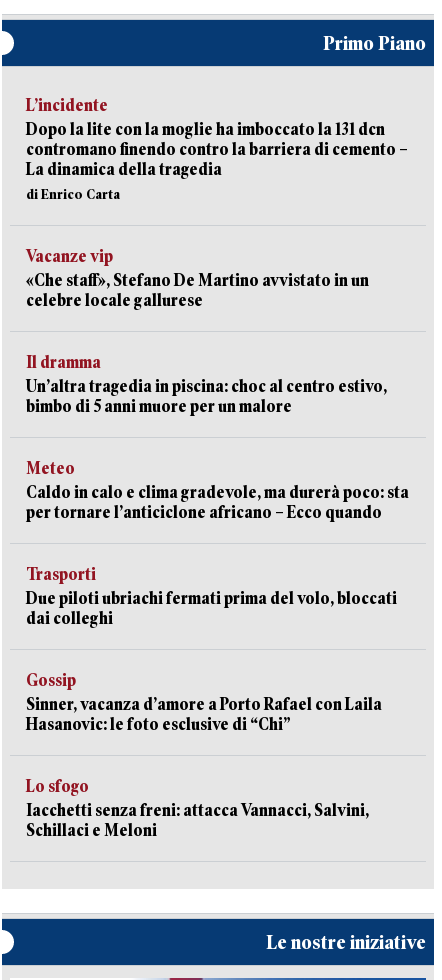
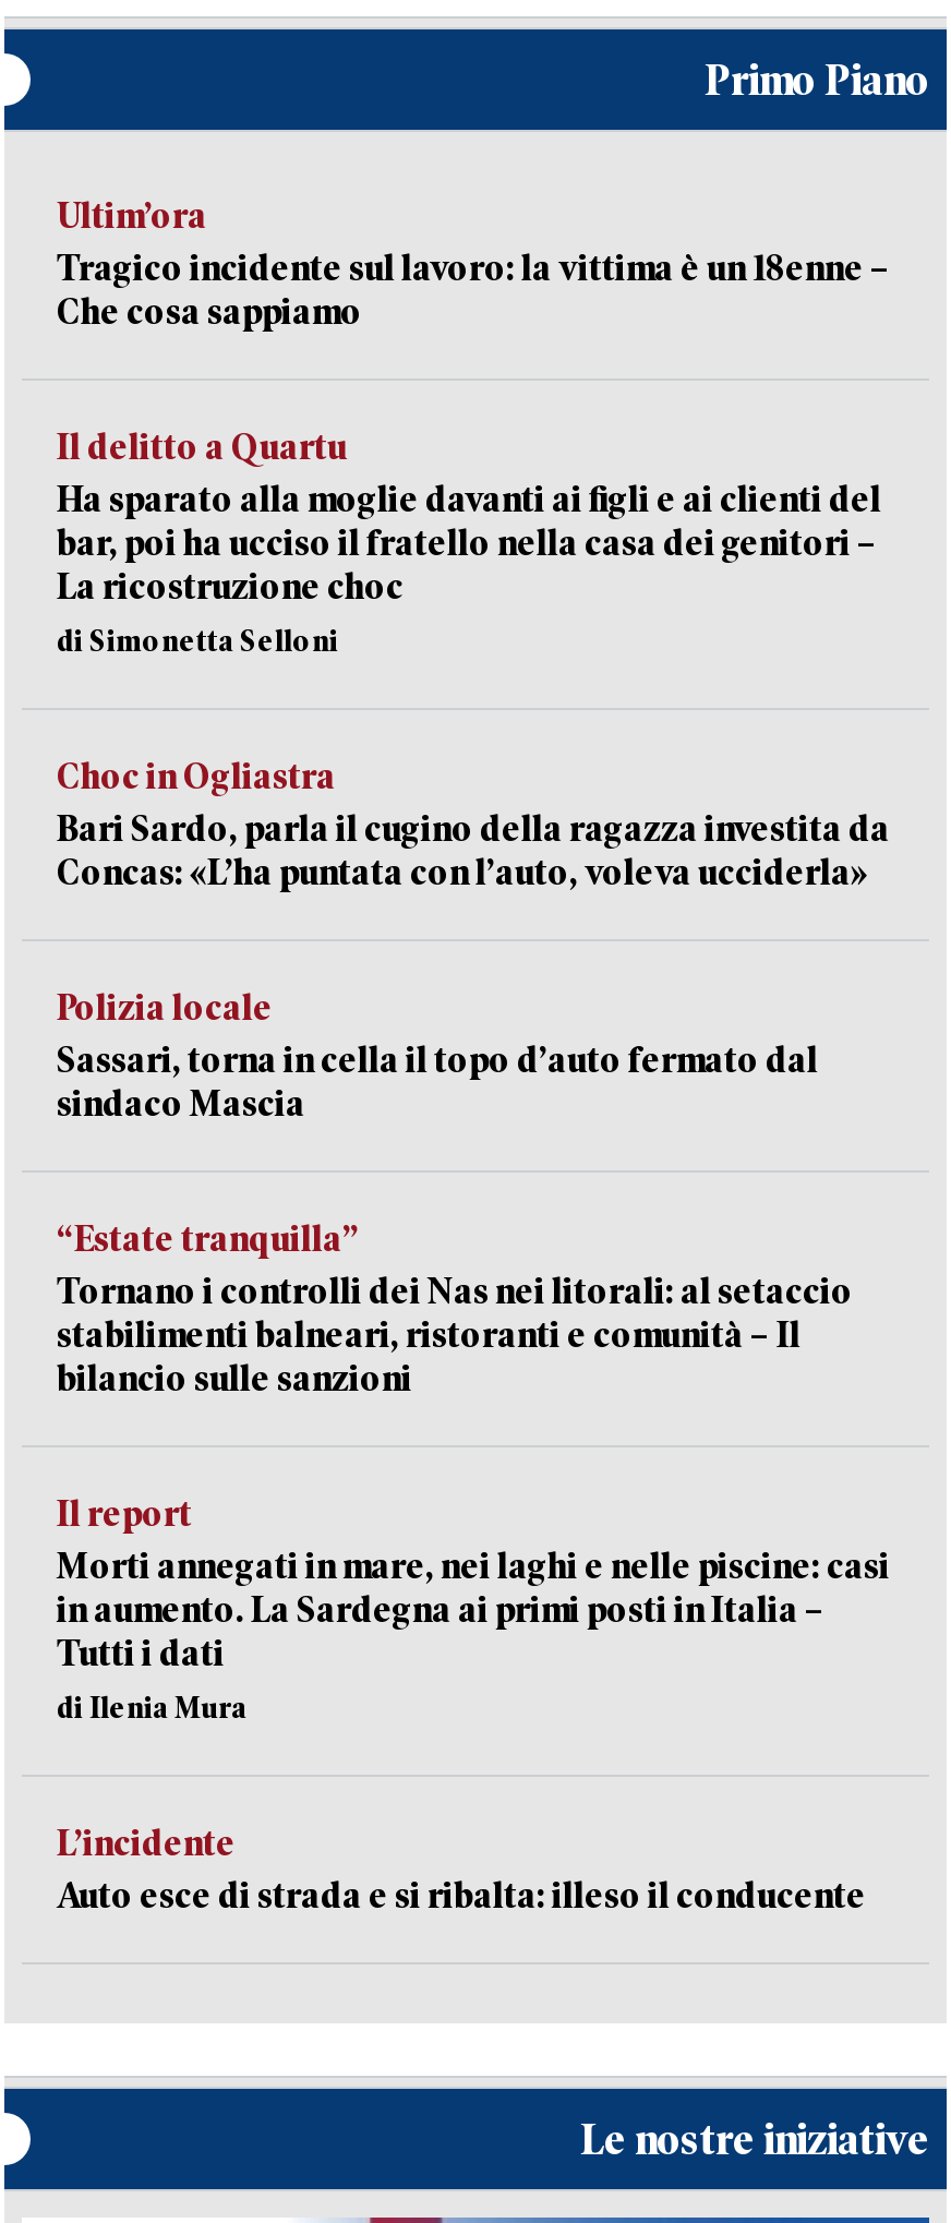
+ Ultim’ora
+ Tragico incidente sul lavoro: la vittima è un 18enne –
+ Che cosa sappiamo
+ Il delitto a Quartu
+ Ha sparato alla moglie davanti ai figli e ai clienti del
+ bar, poi ha ucciso il fratello nella casa dei genitori –
+ La ricostruzione choc
+ di Simonetta Selloni
+ Choc in Ogliastra
+ Bari Sardo, parla il cugino della ragazza investita da
+ Concas: «L’ha puntata con l’auto, voleva ucciderla»
+ Polizia locale
+ Sassari, torna in cella il topo d’auto fermato dal
+ sindaco Mascia
+ “Estate tranquilla”
+ Tornano i controlli dei Nas nei litorali: al setaccio
+ stabilimenti balneari, ristoranti e comunità – Il
+ bilancio sulle sanzioni
+ Il report
+ Morti annegati in mare, nei laghi e nelle piscine: casi
+ in aumento. La Sardegna ai primi posti in Italia –
+ Tutti i dati
+ di Ilenia Mura

moved down: L’incidente

- Dopo la lite con la moglie ha imboccato la 131 dcn
- contromano finendo contro la barriera di cemento –
- La dinamica della tragedia
- di Enrico Carta
- Vacanze vip
- «Che staff», Stefano De Martino avvistato in un
- celebre locale gallurese
- Il dramma
- Un’altra tragedia in piscina: choc al centro estivo,
- bimbo di 5 anni muore per un malore
- Meteo
- Caldo in calo e clima gradevole, ma durerà poco: sta
- per tornare l’anticiclone africano – Ecco quando
- Trasporti
- Due piloti ubriachi fermati prima del volo, bloccati
- dai colleghi
- Gossip
- Sinner, vacanza d’amore a Porto Rafael con Laila
- Hasanovic: le foto esclusive di “Chi”
- Lo sfogo
- Iacchetti senza freni: attacca Vannacci, Salvini,
- Schillaci e Meloni
+ Auto esce di strada e si ribalta: illeso il conducente
